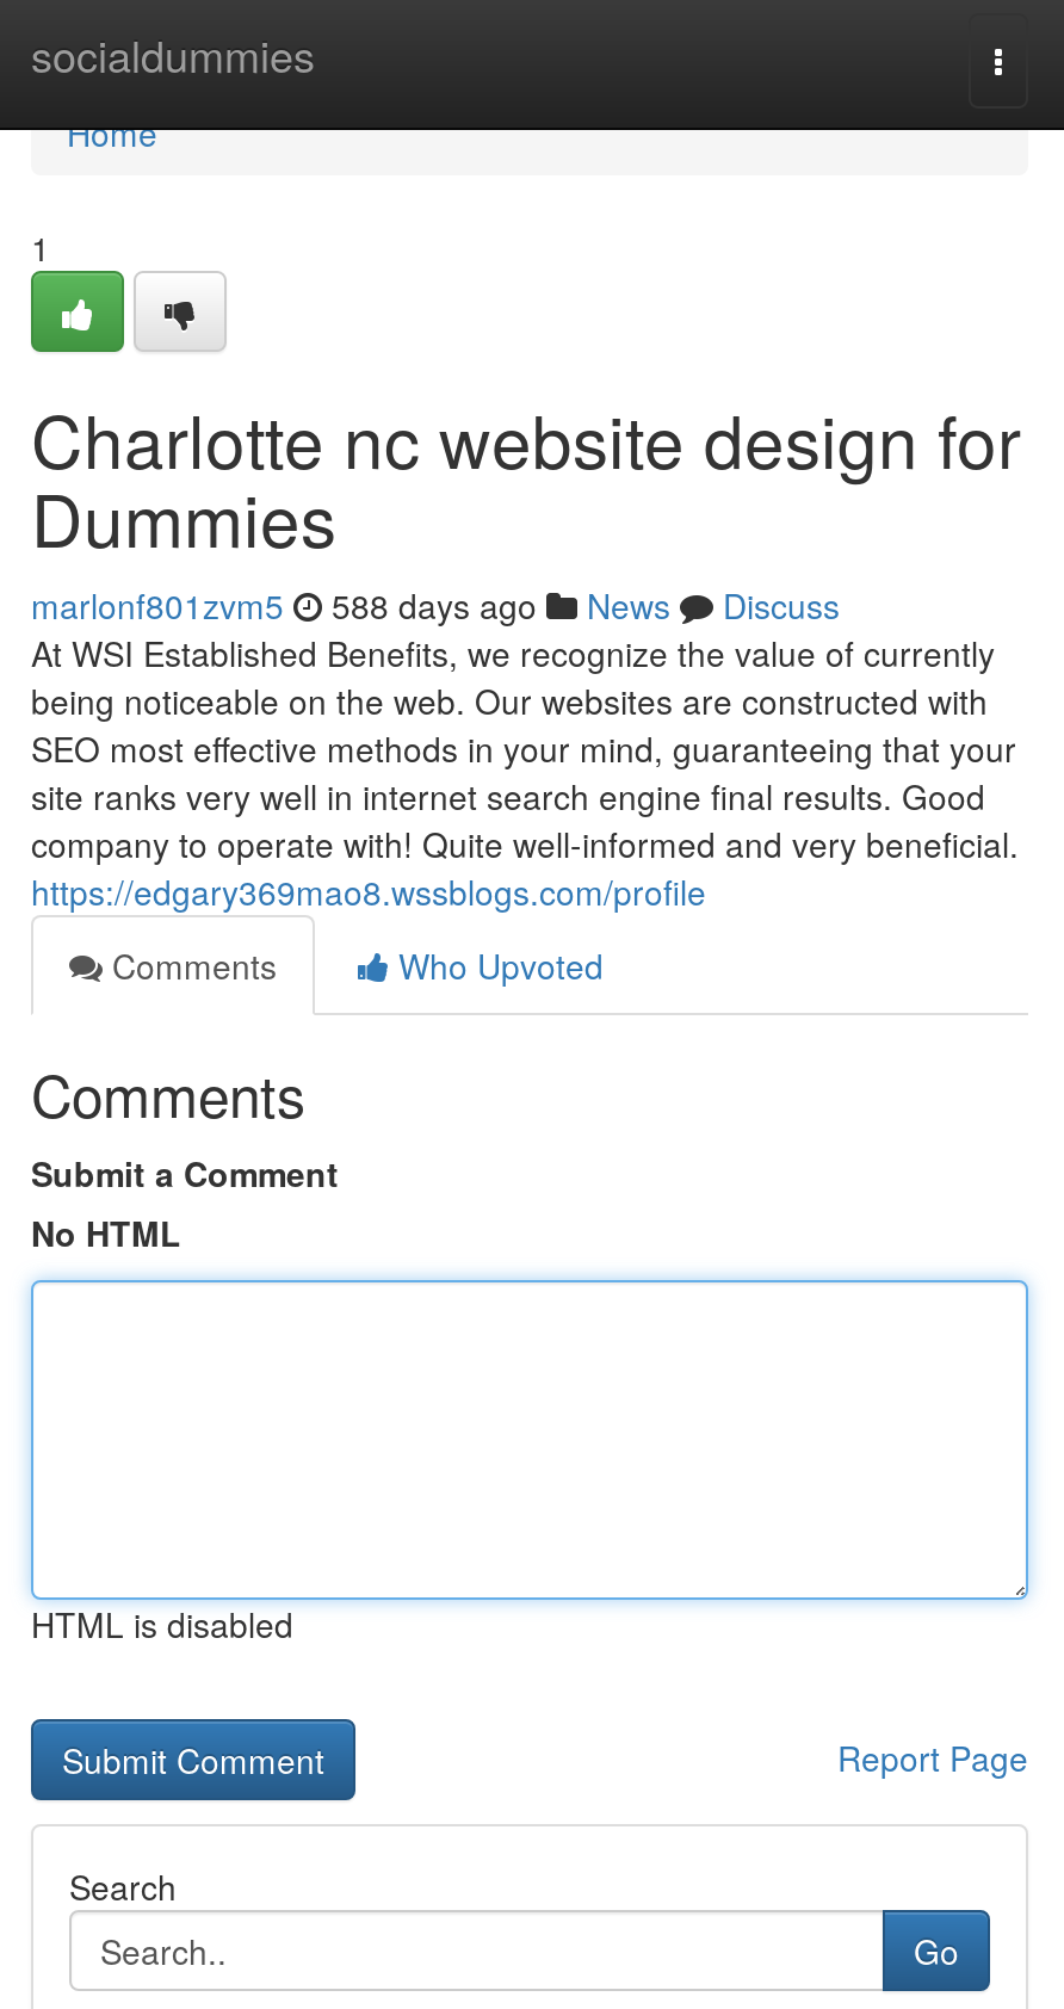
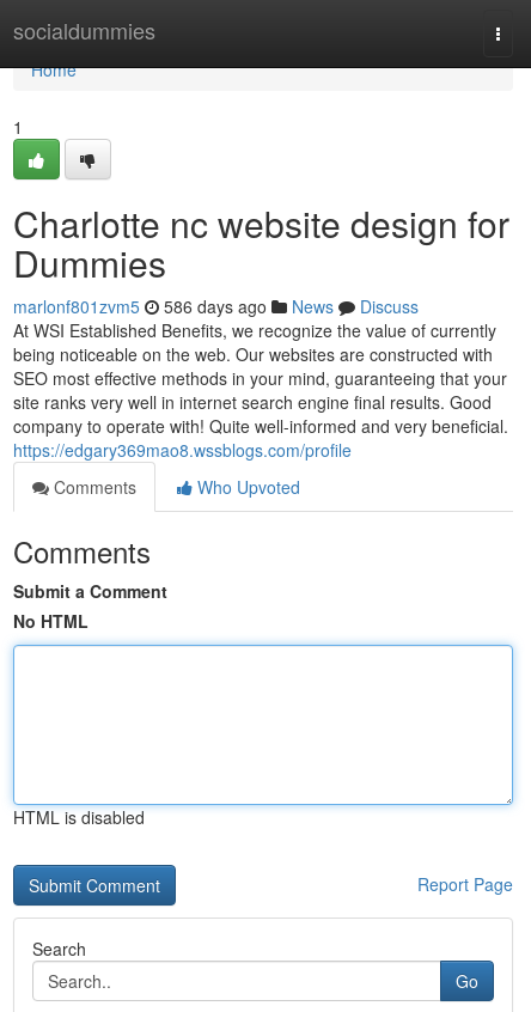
- marlonf801zvm5 588 days ago News Discuss
+ marlonf801zvm5 586 days ago News Discuss
